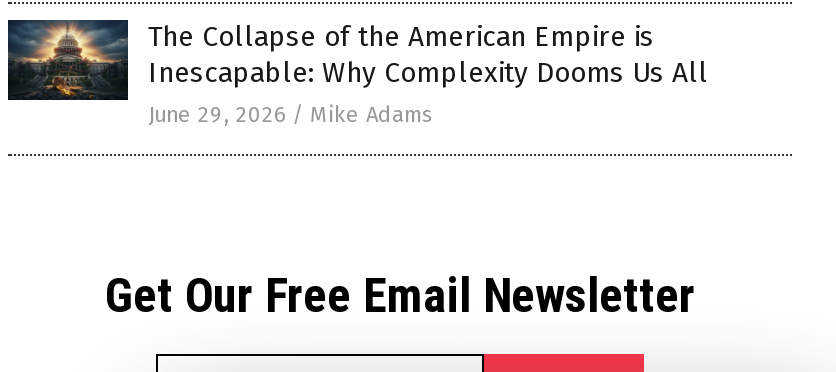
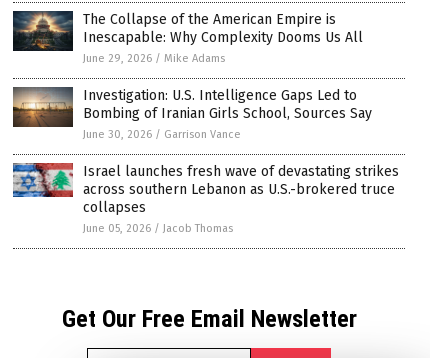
+ [image]
+ Investigation: U.S. Intelligence Gaps Led to
+ Bombing of Iranian Girls School, Sources Say
+ June 30, 2026 / Garrison Vance
+ Israel launches fresh wave of devastating strikes
+ across southern Lebanon as U.S.-brokered truce
+ collapses
+ June 05, 2026 / Jacob Thomas

+ [image]
